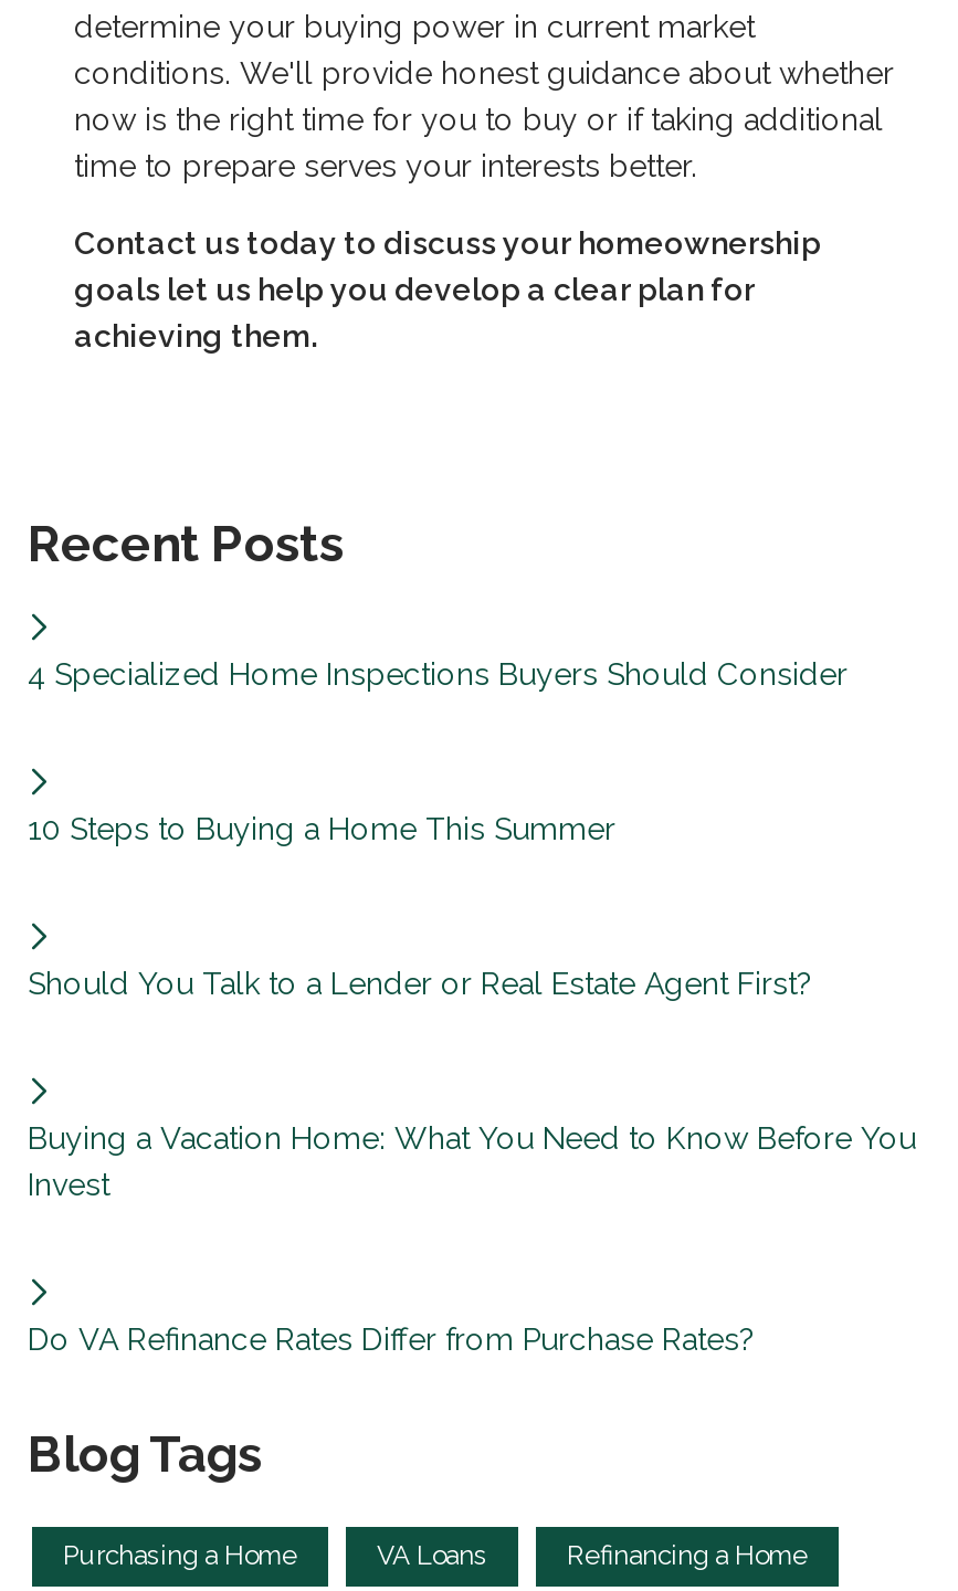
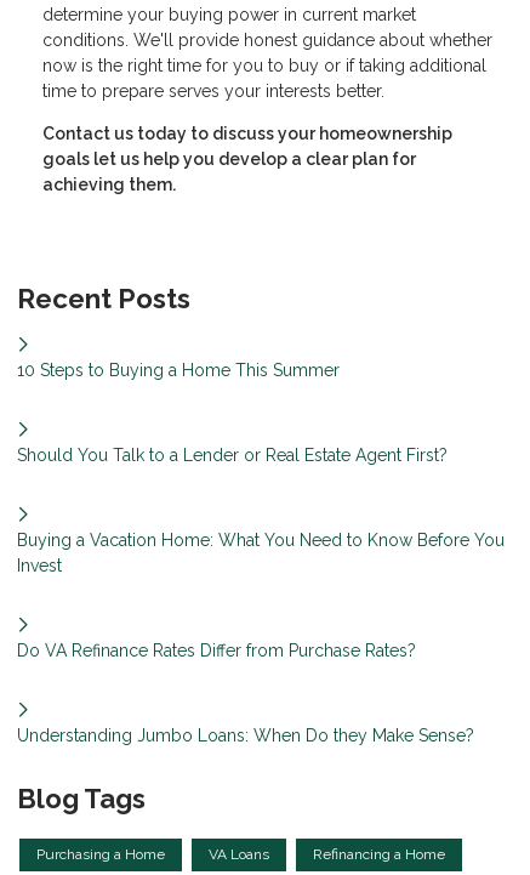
- 4 Specialized Home Inspections Buyers Should Consider

moved up: 10 Steps to Buying a Home This Summer | Should You Talk to a Lender or Real Estate Agent First? | Buying a Vacation Home: What You Need to Know Before You | Invest | Do VA Refinance Rates Differ from Purchase Rates?

+ Understanding Jumbo Loans: When Do they Make Sense?
